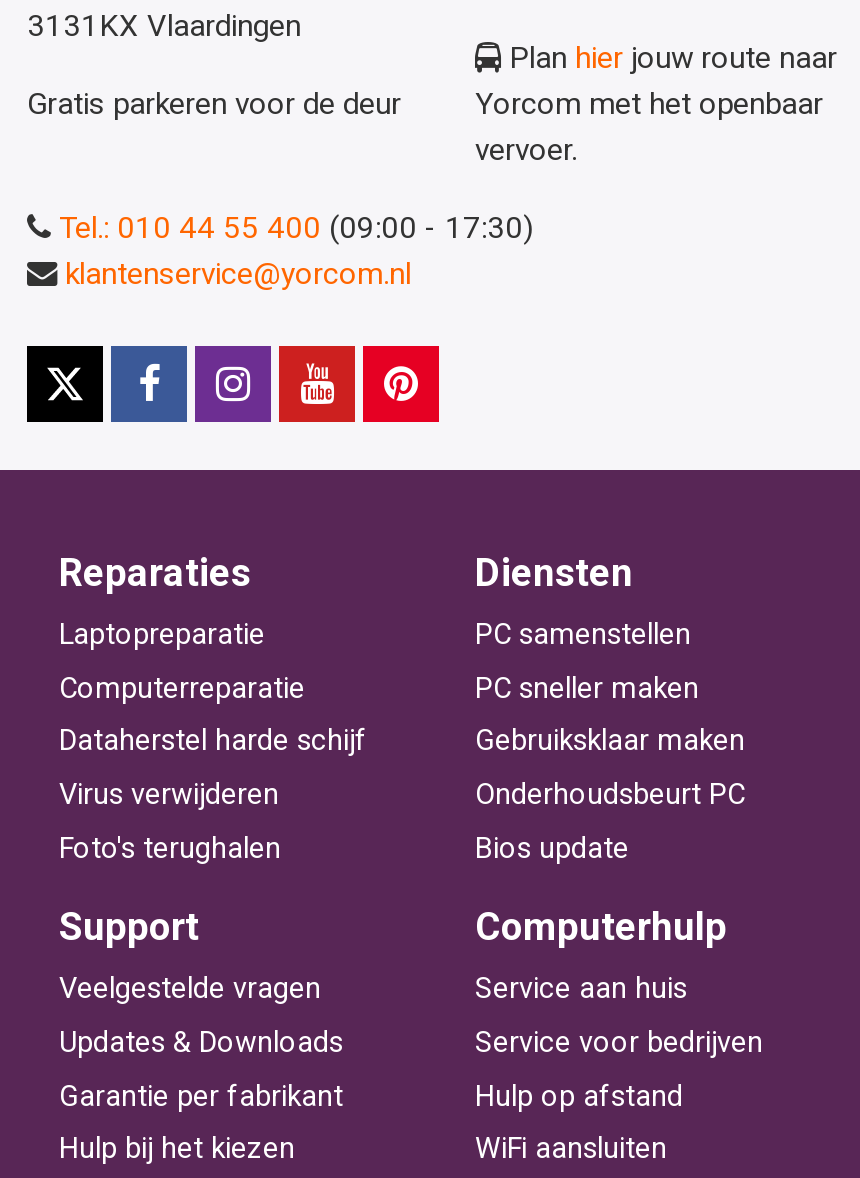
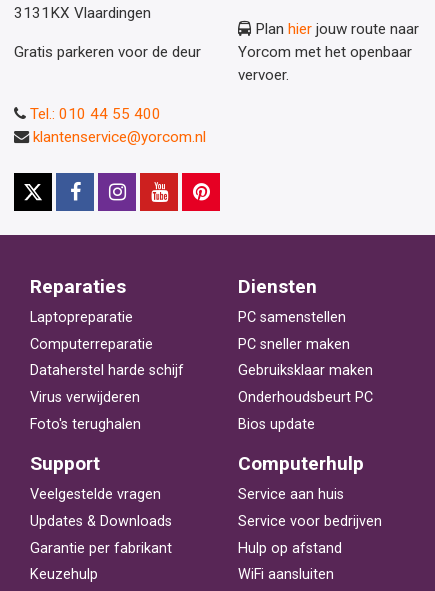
- Tel.: 010 44 55 400 (09:00 - 17:30)
+ Tel.: 010 44 55 400

- Hulp bij het kiezen
+ Keuzehulp
